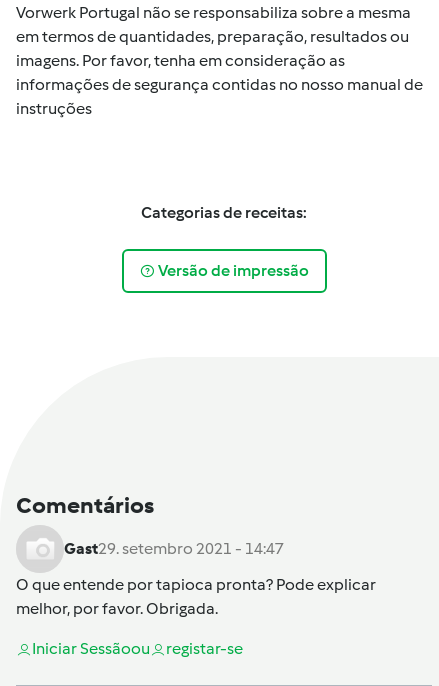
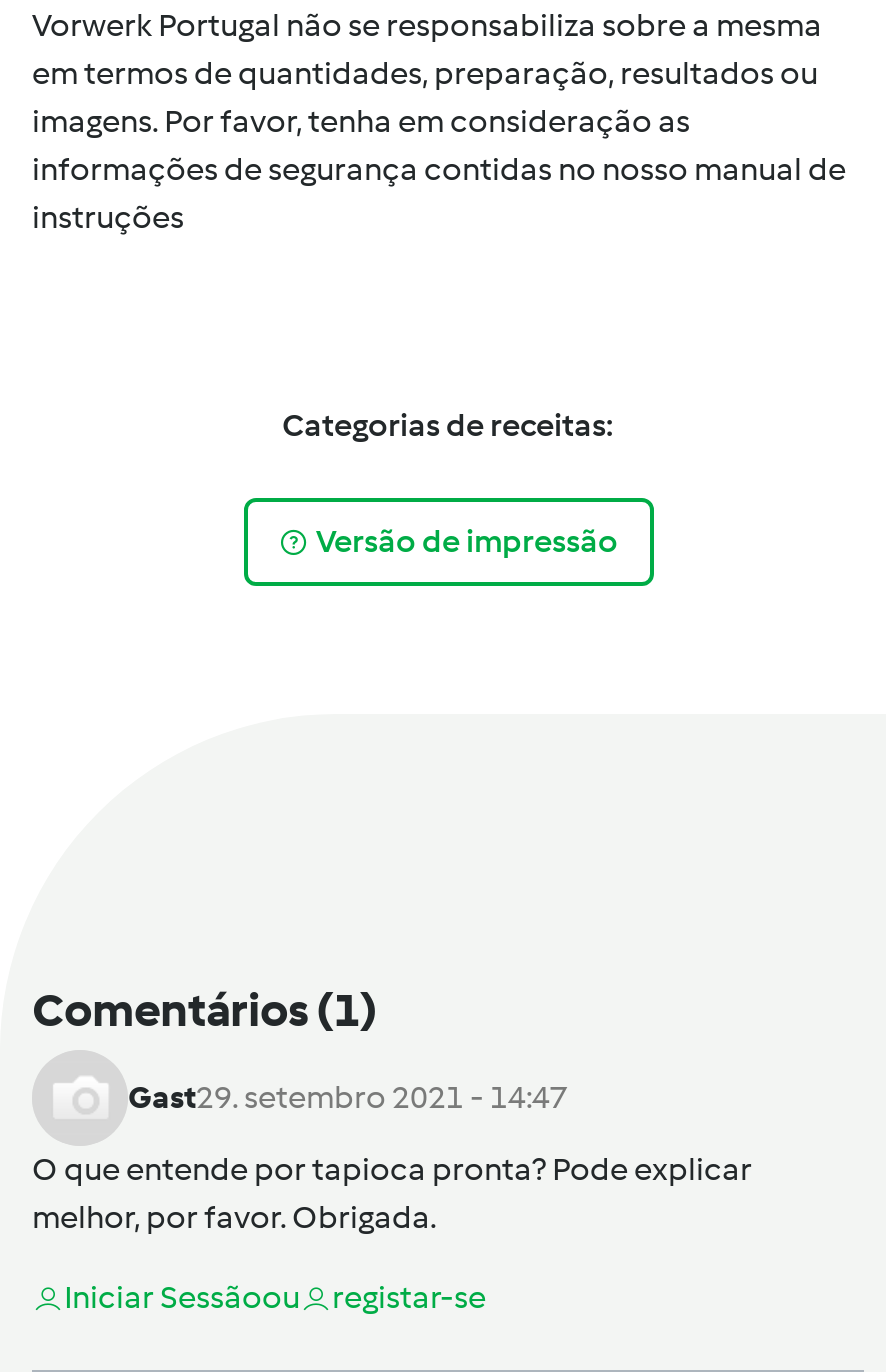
- Comentários
+ Comentários (1)
